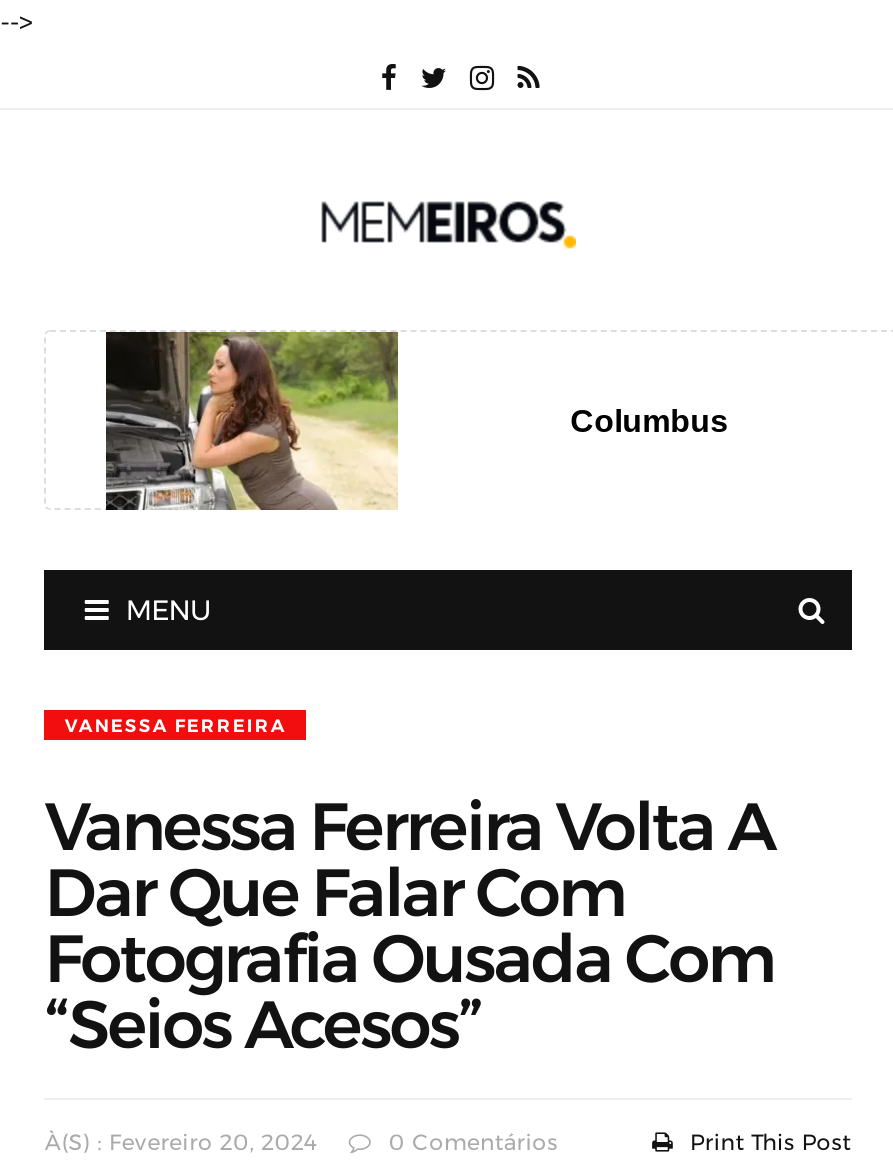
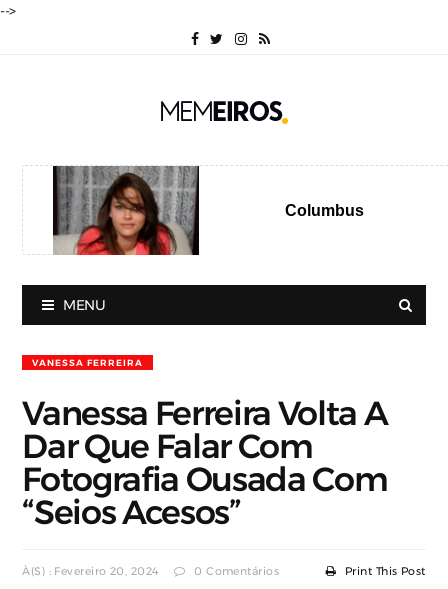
- [image]
+ [image]
